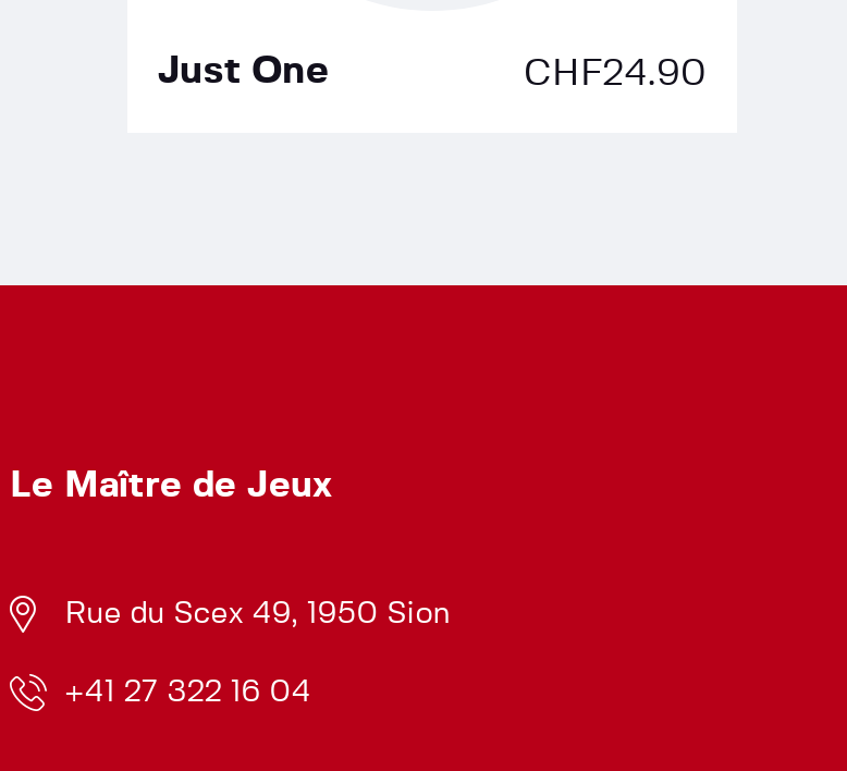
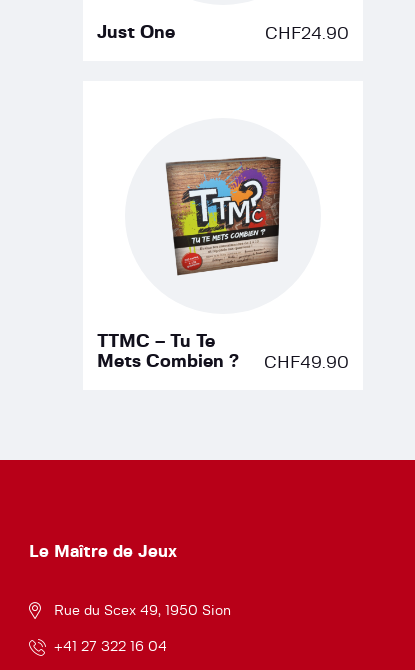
+ TTMC – Tu Te
+ Mets Combien ?
+ CHF49.90

+ [image]
